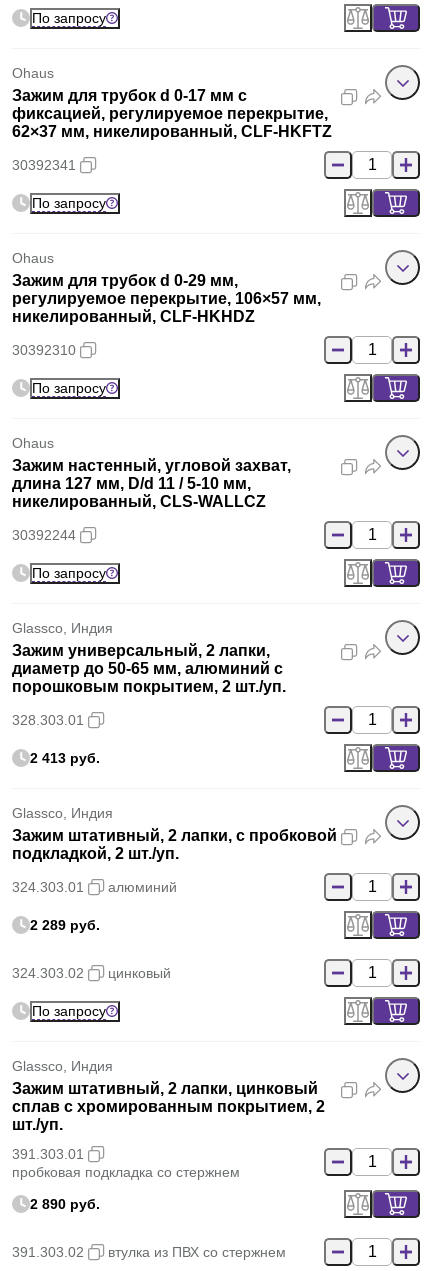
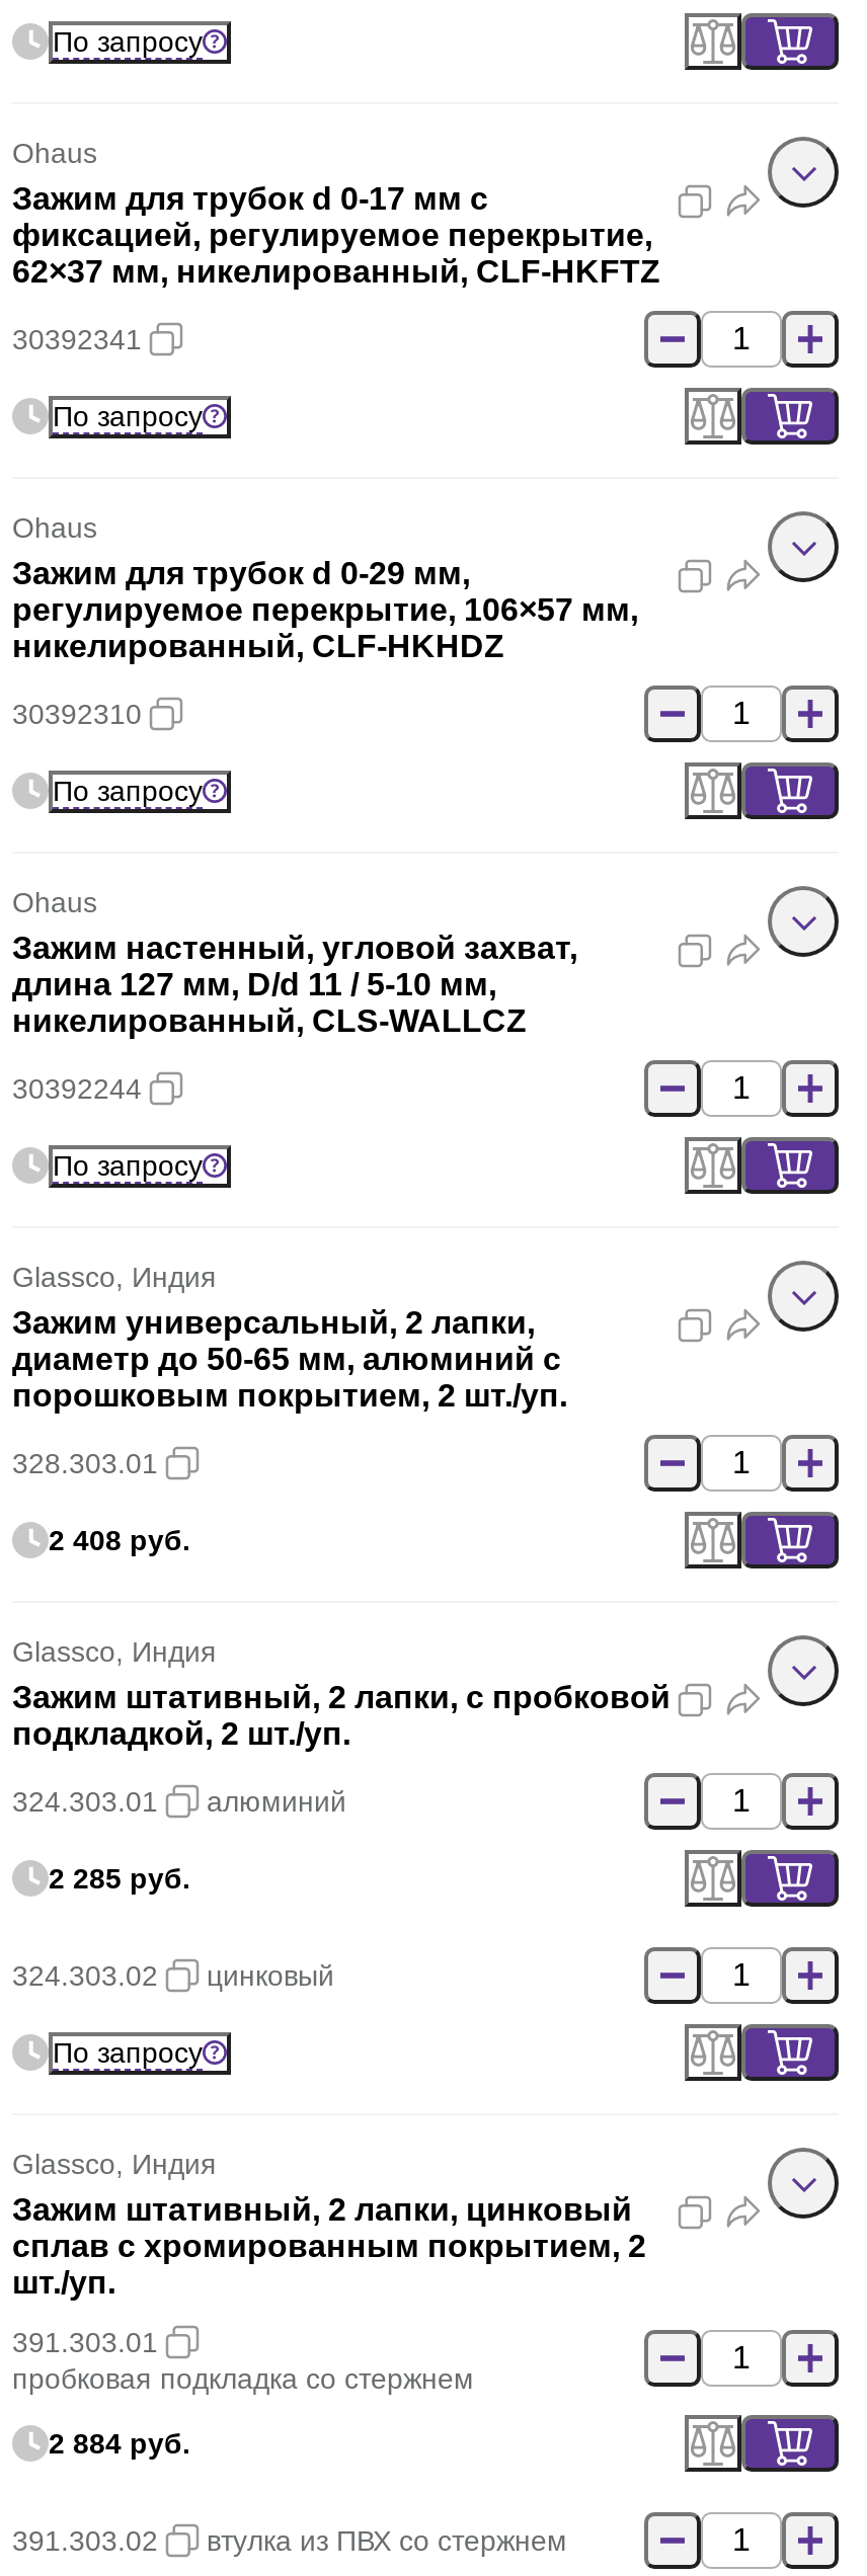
- 2 413 руб.
+ 2 408 руб.

- 2 289 руб.
+ 2 285 руб.

- 2 890 руб.
+ 2 884 руб.
